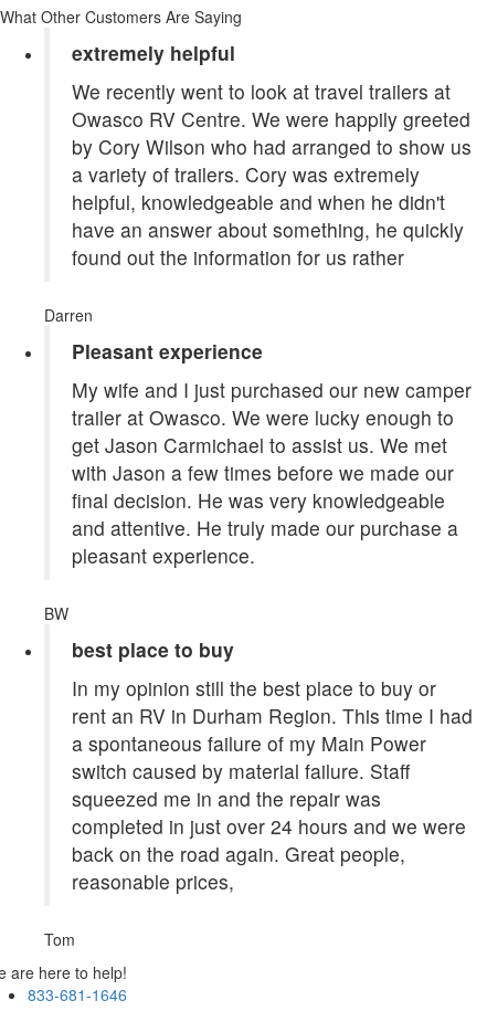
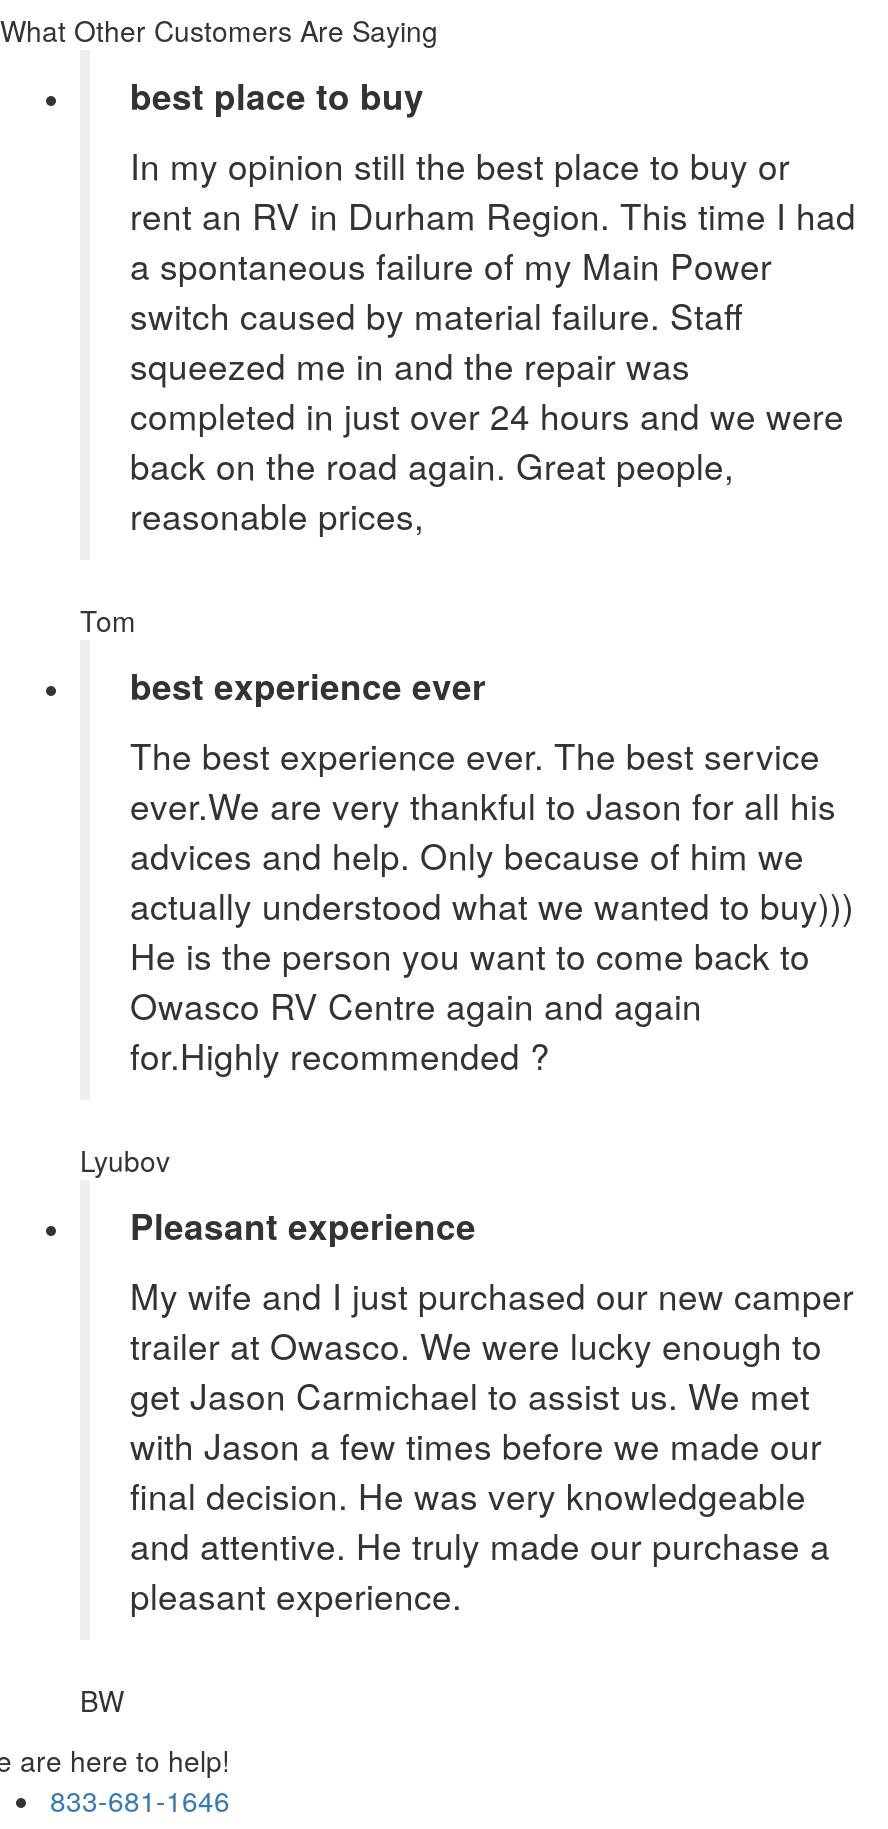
- extremely helpful
- We recently went to look at travel trailers at
- Owasco RV Centre. We were happily greeted
- by Cory Wilson who had arranged to show us
- a variety of trailers. Cory was extremely
- helpful, knowledgeable and when he didn't
- have an answer about something, he quickly
- found out the information for us rather
- Darren

moved down: Pleasant experience | My wife and I just purchased our new camper | trailer at Owasco. We were lucky enough to | ... | pleasant experience. | BW

moved up: best place to buy | In my opinion still the best place to buy or | rent an RV in Durham Region. This time I had | ... | reasonable prices, | Tom

+ best experience ever
+ The best experience ever. The best service
+ ever.We are very thankful to Jason for all his
+ advices and help. Only because of him we
+ actually understood what we wanted to buy)))
+ He is the person you want to come back to
+ Owasco RV Centre again and again
+ for.Highly recommended ?
+ Lyubov
